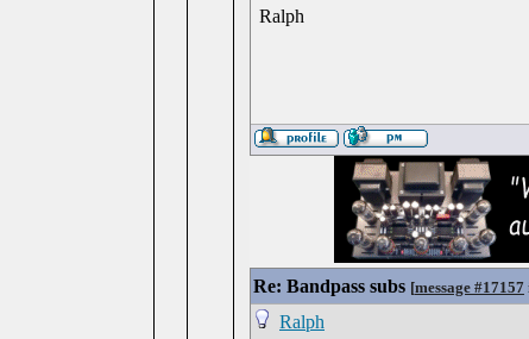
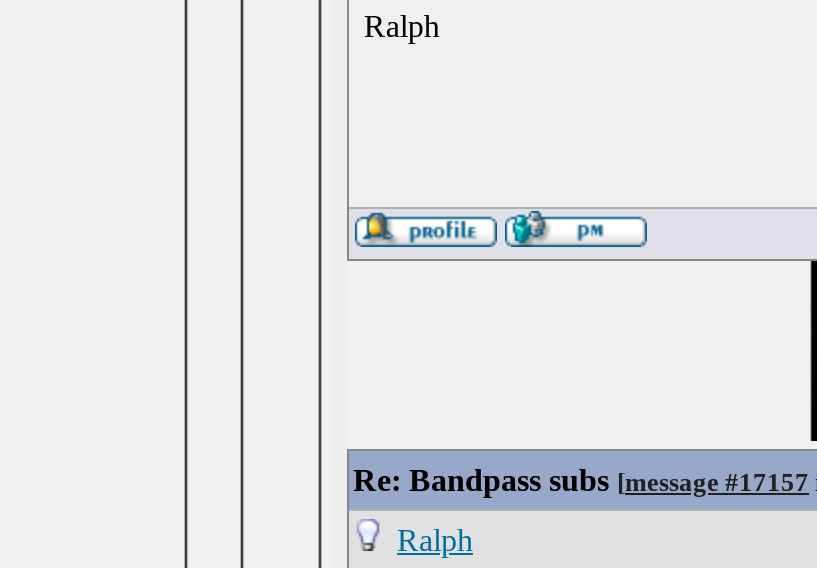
- [image]
